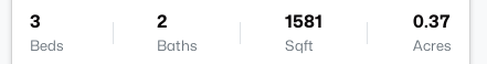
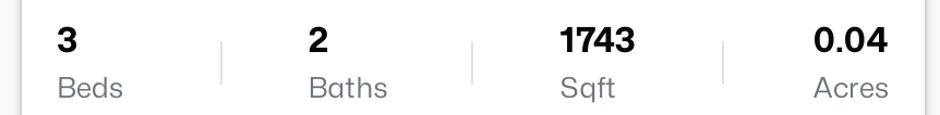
- 1581
+ 1743

- 0.37
+ 0.04
